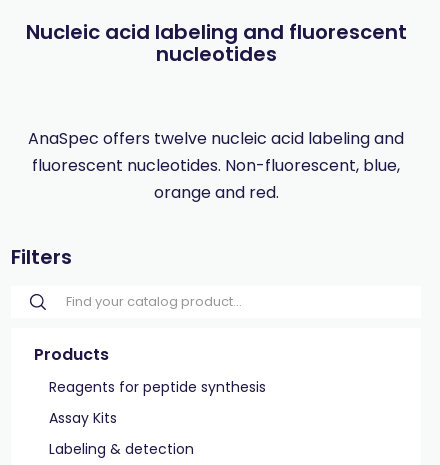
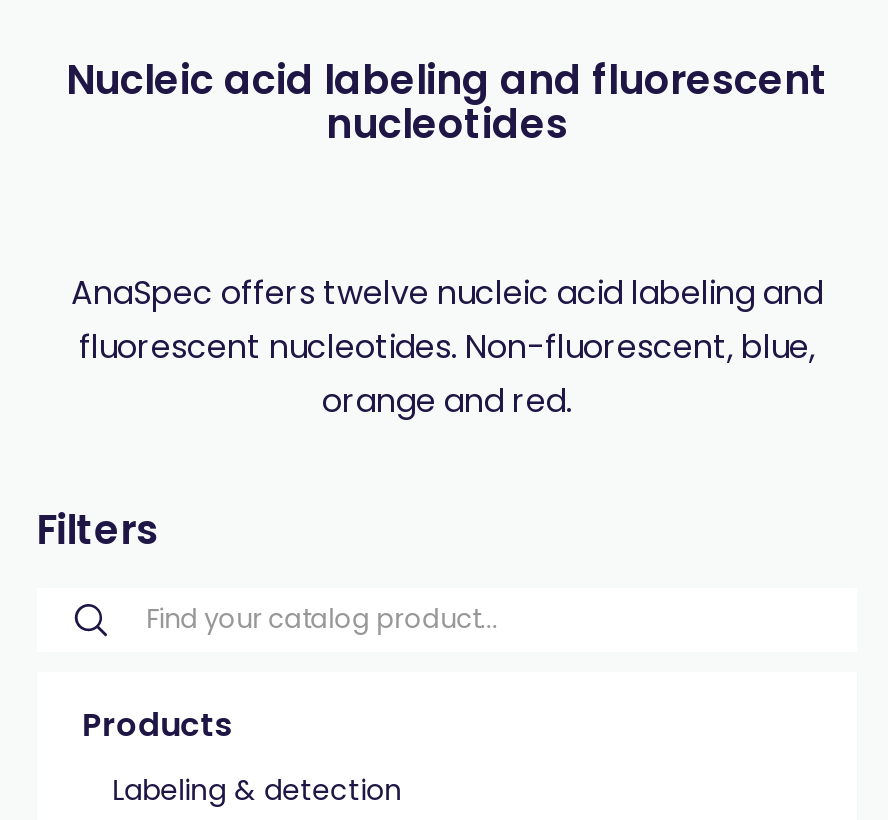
- Reagents for peptide synthesis
- Assay Kits
